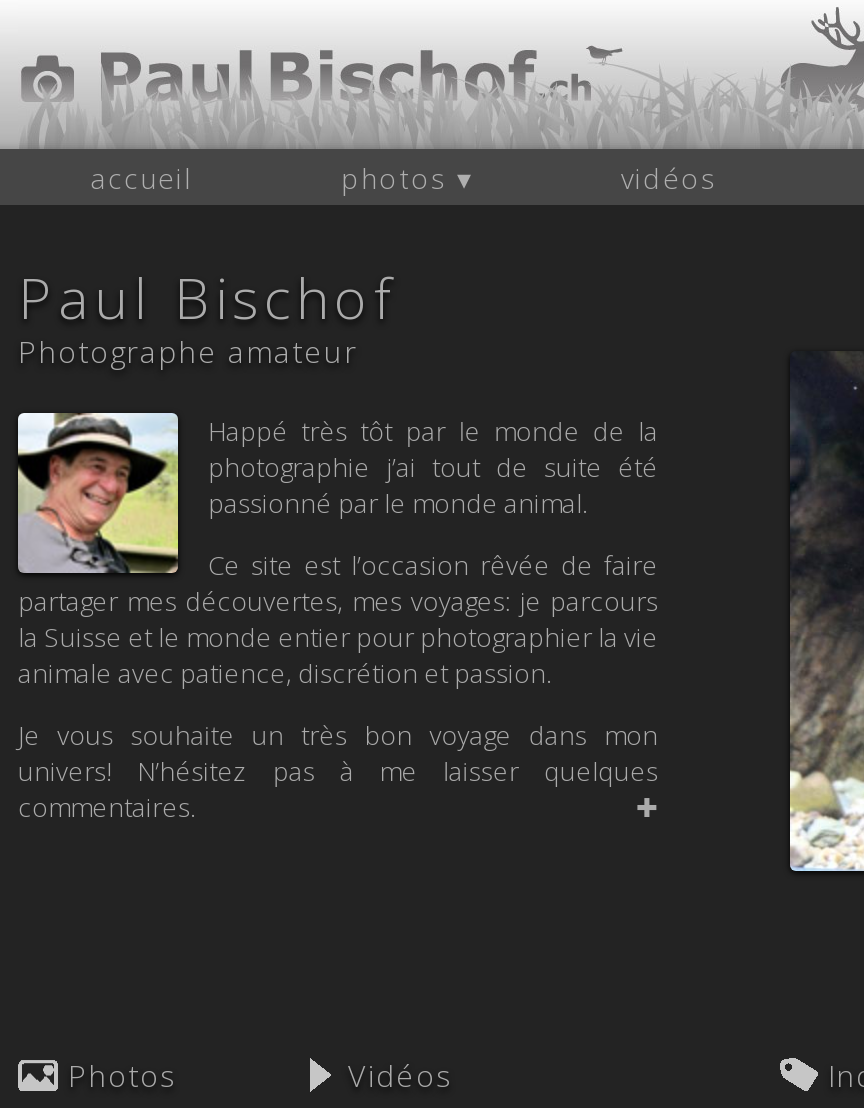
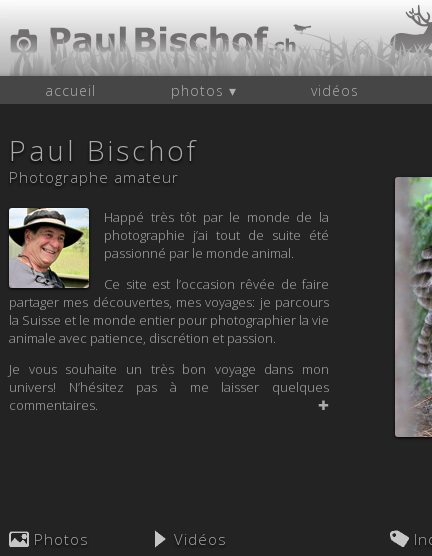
- [image]
+ [image]
